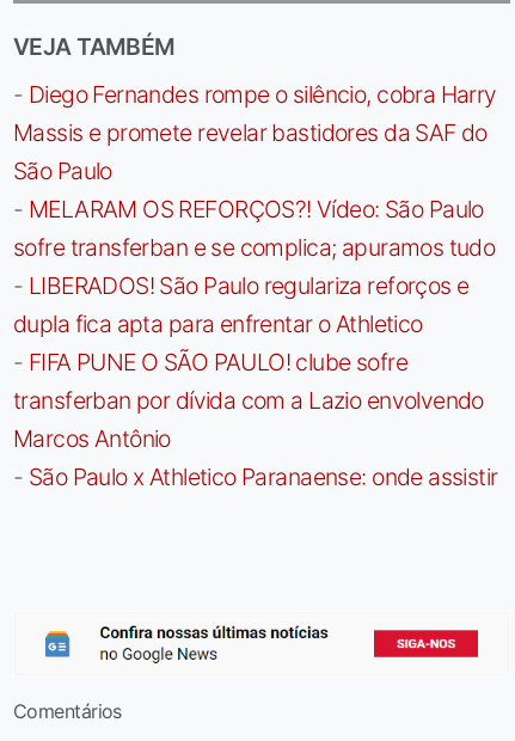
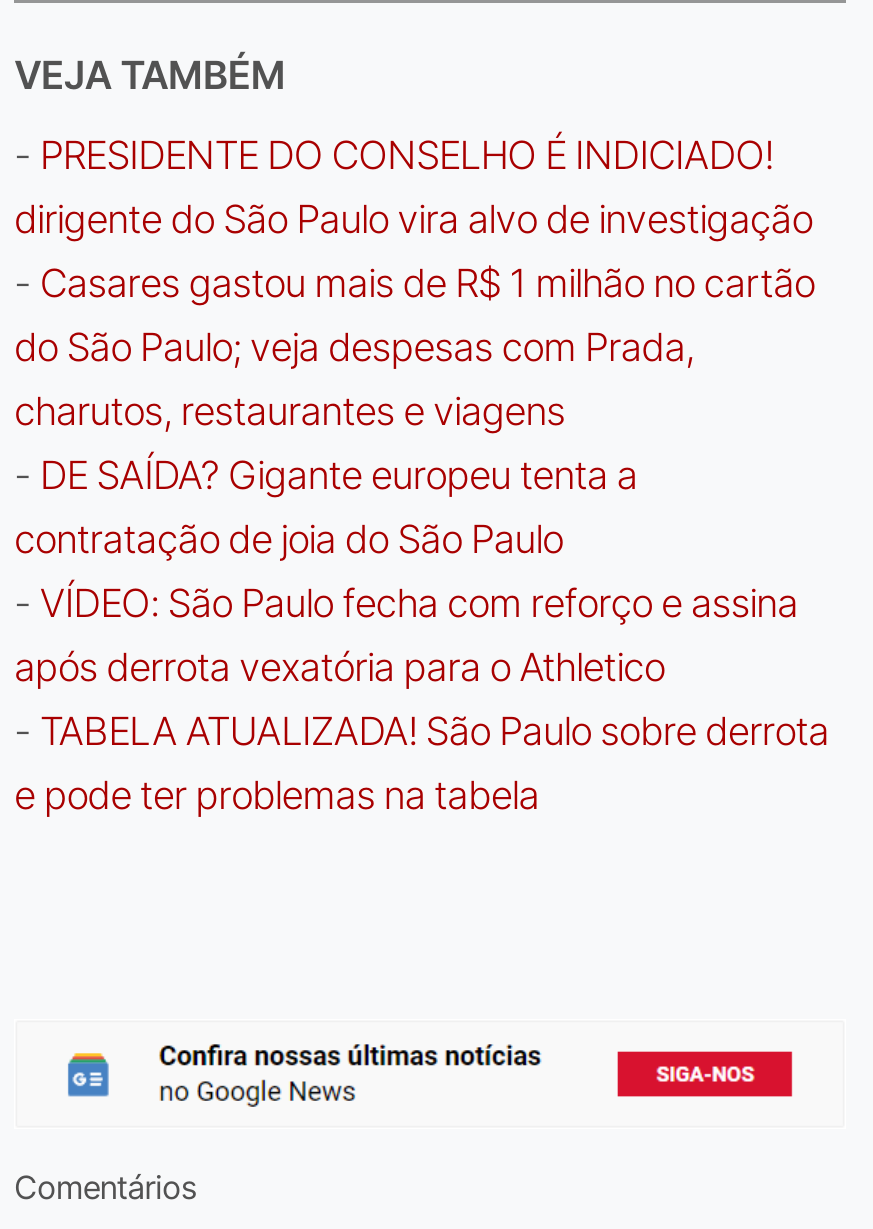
- - Diego Fernandes rompe o silêncio, cobra Harry
- Massis e promete revelar bastidores da SAF do
- São Paulo
- - MELARAM OS REFORÇOS?! Vídeo: São Paulo
- sofre transferban e se complica; apuramos tudo
- - LIBERADOS! São Paulo regulariza reforços e
- dupla fica apta para enfrentar o Athletico
- - FIFA PUNE O SÃO PAULO! clube sofre
- transferban por dívida com a Lazio envolvendo
- Marcos Antônio
- - São Paulo x Athletico Paranaense: onde assistir
+ - PRESIDENTE DO CONSELHO É INDICIADO!
+ dirigente do São Paulo vira alvo de investigação
+ - Casares gastou mais de R$ 1 milhão no cartão
+ do São Paulo; veja despesas com Prada,
+ charutos, restaurantes e viagens
+ - DE SAÍDA? Gigante europeu tenta a
+ contratação de joia do São Paulo
+ - VÍDEO: São Paulo fecha com reforço e assina
+ após derrota vexatória para o Athletico
+ - TABELA ATUALIZADA! São Paulo sobre derrota
+ e pode ter problemas na tabela
